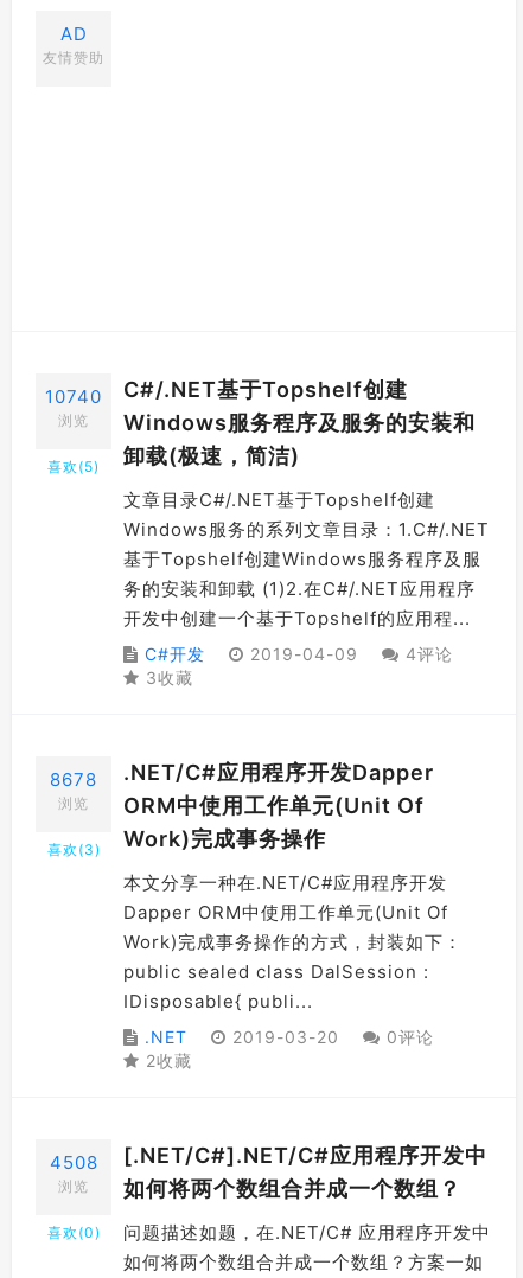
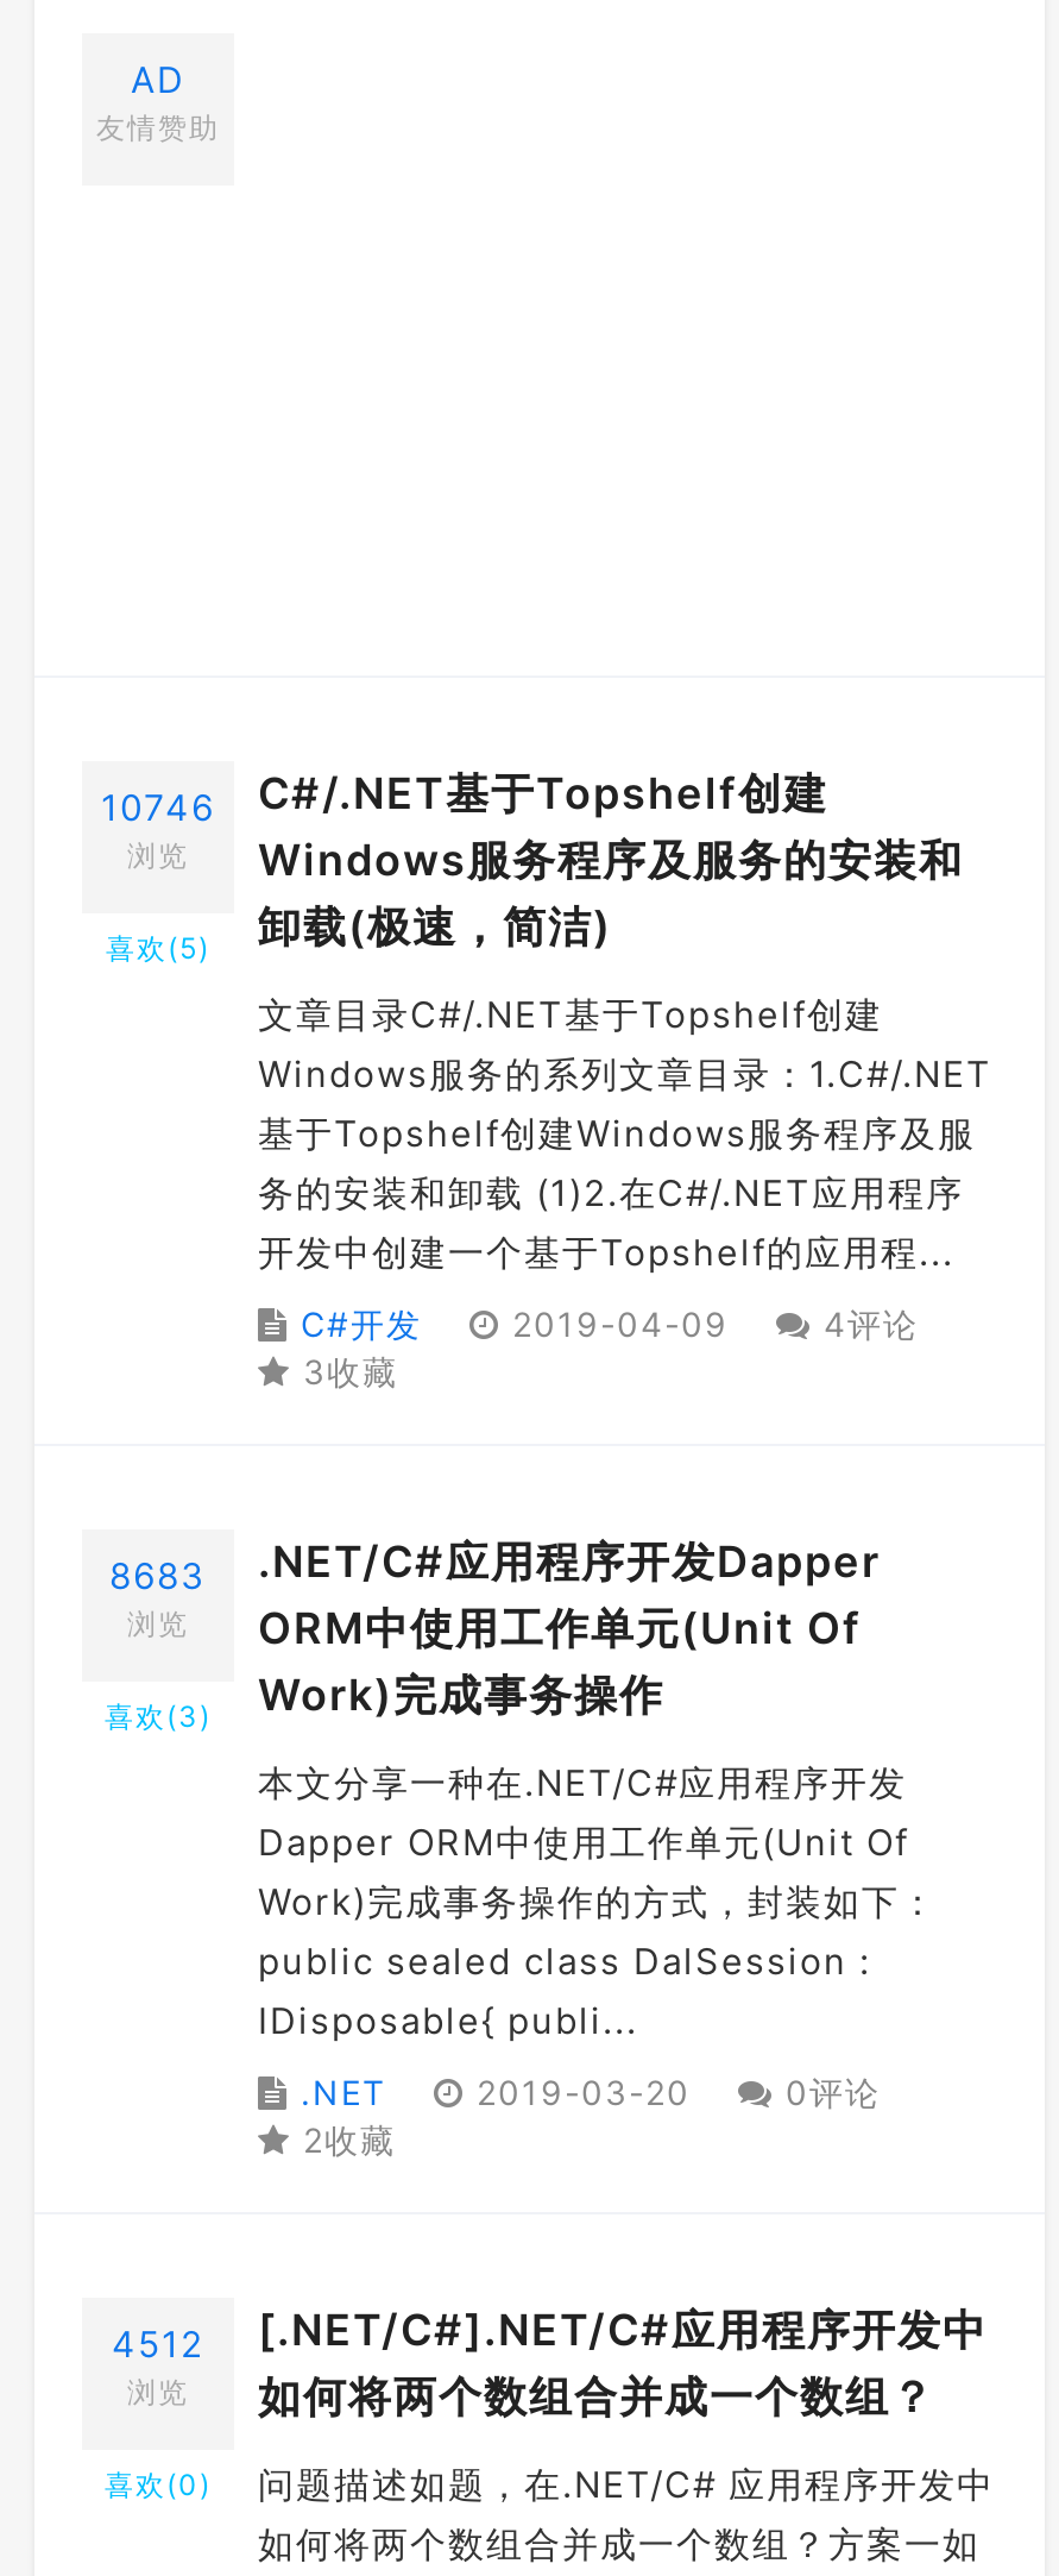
- 10740 C#/.NET基于Topshelf创建
+ 10746 C#/.NET基于Topshelf创建

- 8678 .NET/C#应用程序开发Dapper
+ 8683 .NET/C#应用程序开发Dapper

- 4508 [.NET/C#].NET/C#应用程序开发中
+ 4512 [.NET/C#].NET/C#应用程序开发中
